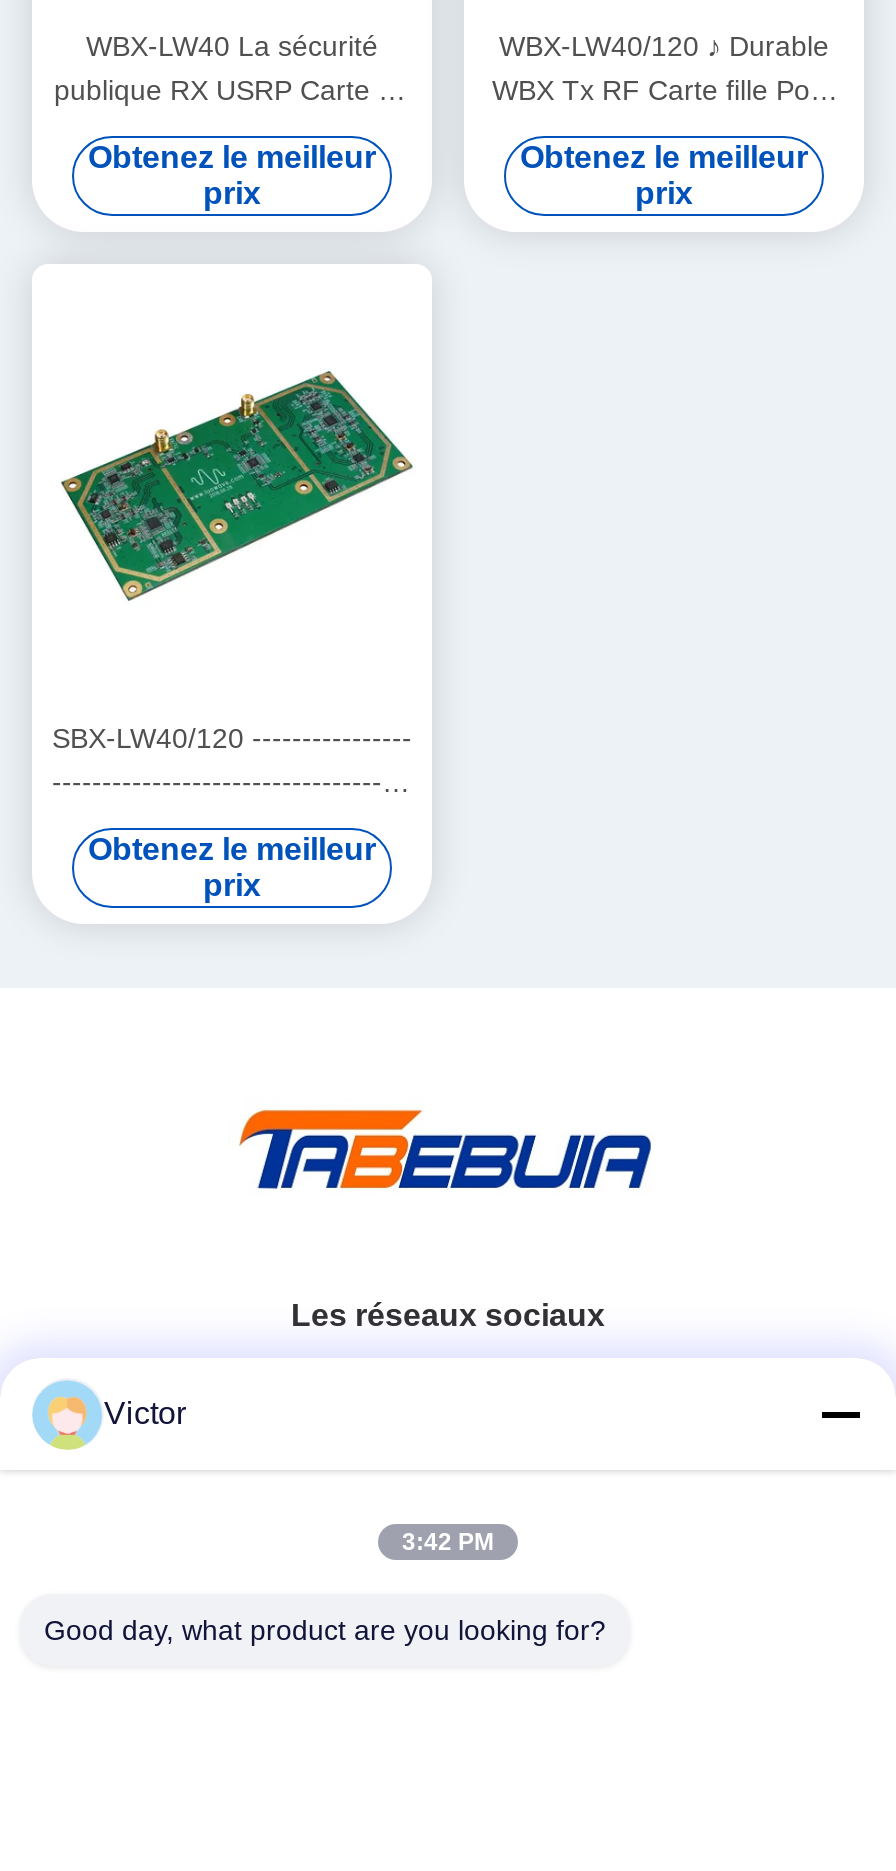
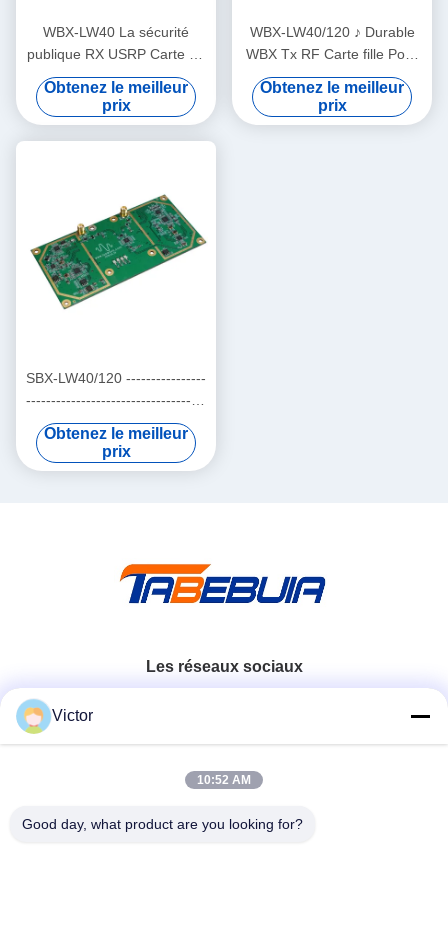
- 3:42 PM
+ 10:52 AM
